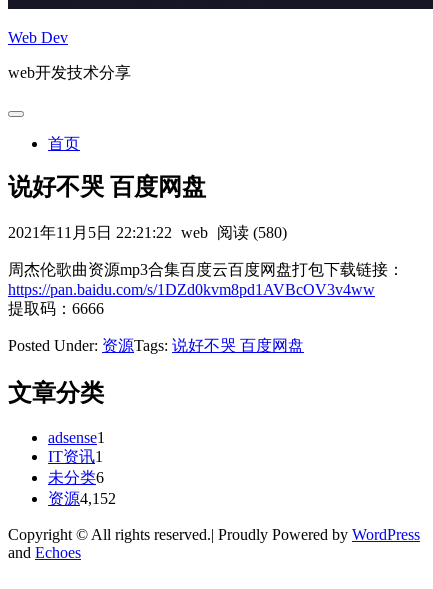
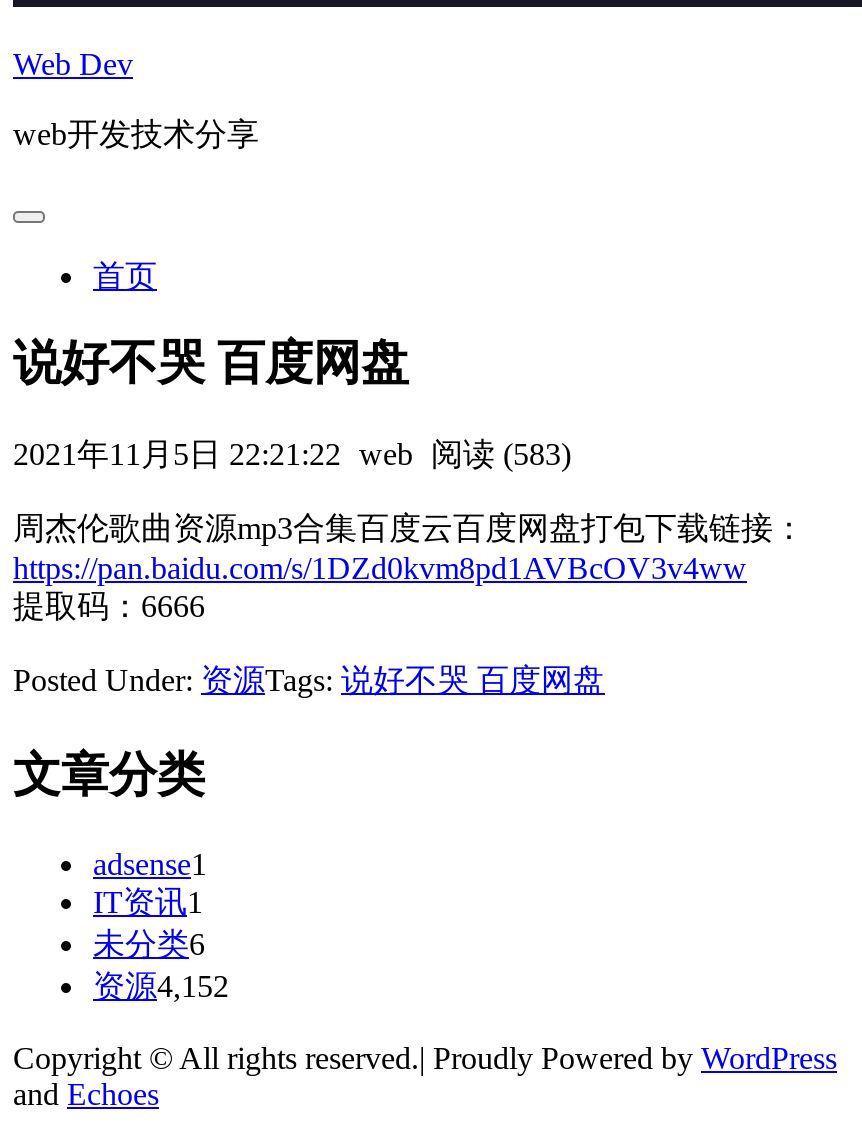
- 2021年11月5日 22:21:22 web 阅读 (580)
+ 2021年11月5日 22:21:22 web 阅读 (583)
